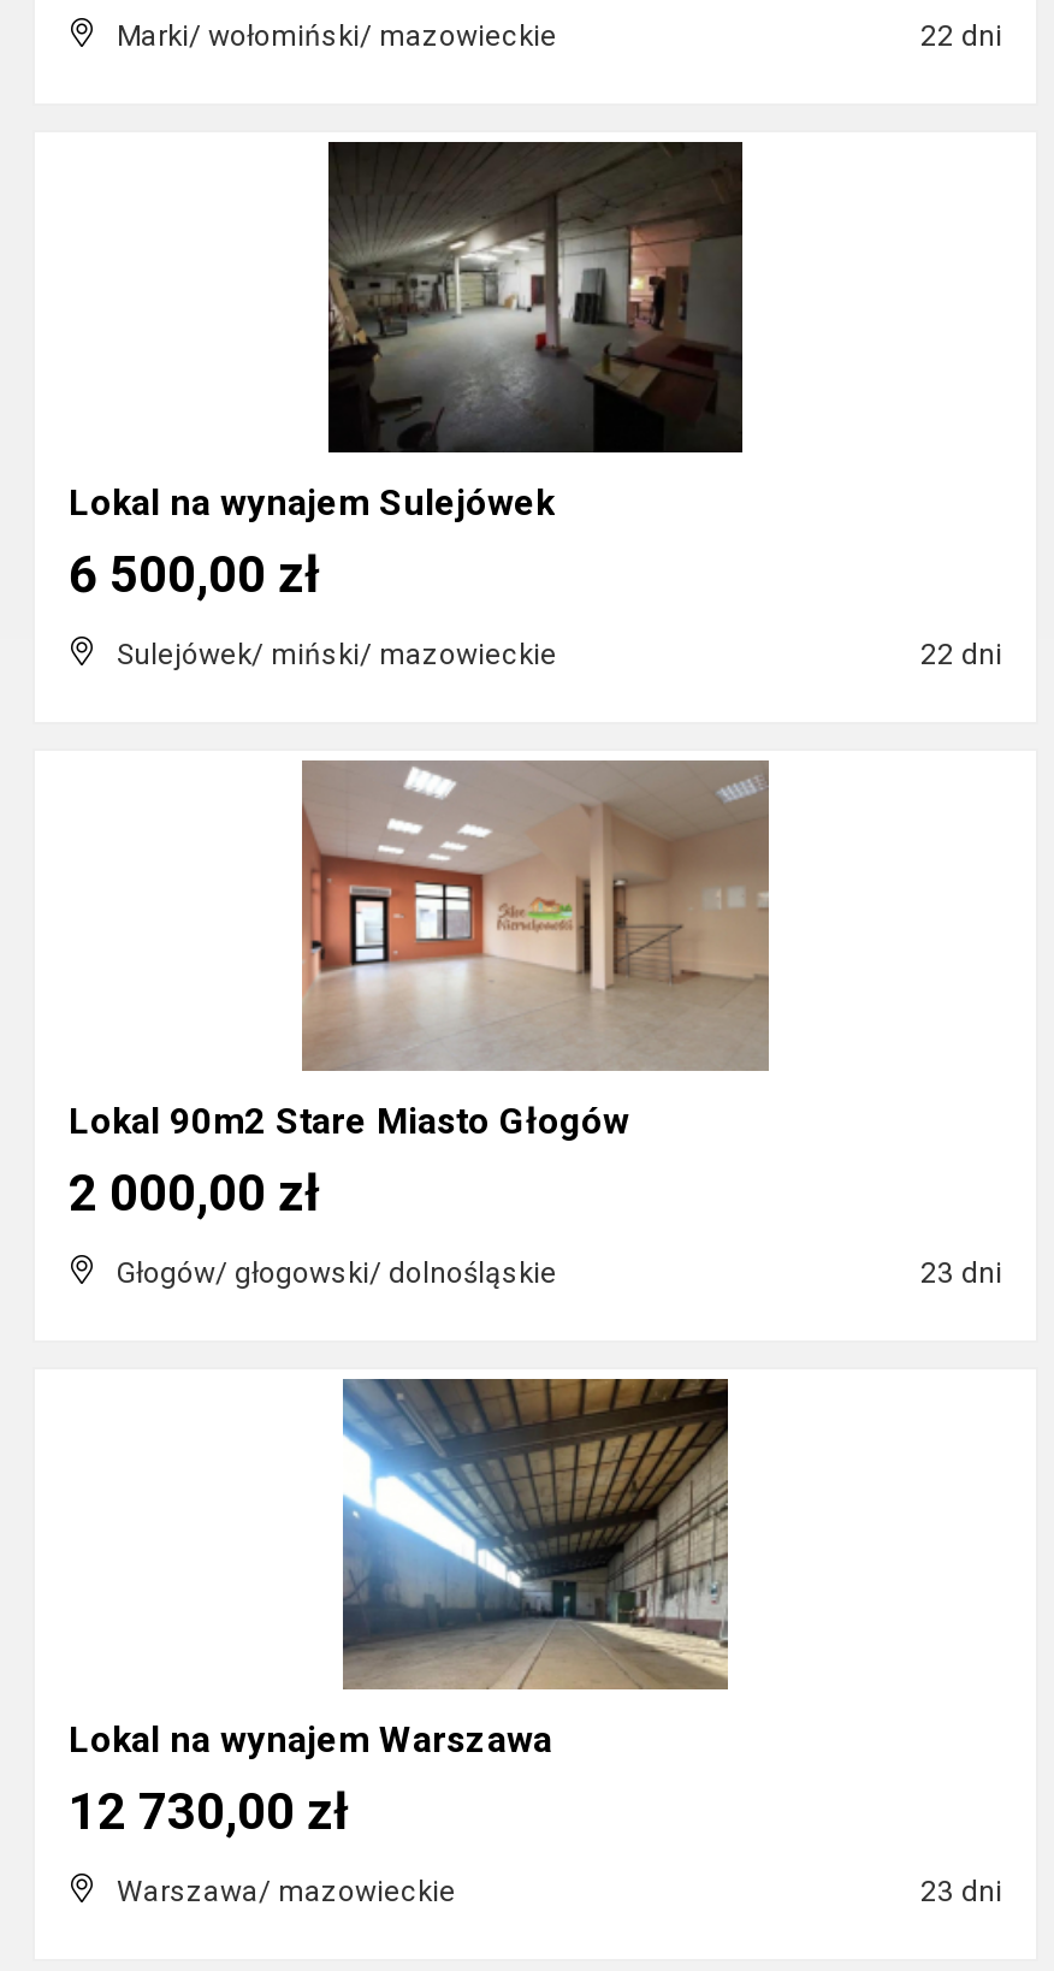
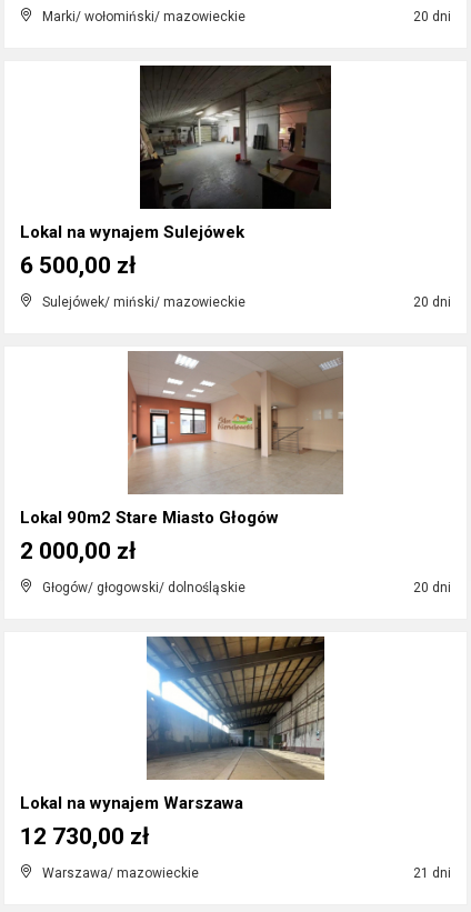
- 22 dni
+ 20 dni

- 22 dni
+ 20 dni

- 23 dni
+ 20 dni

- 23 dni
+ 21 dni
